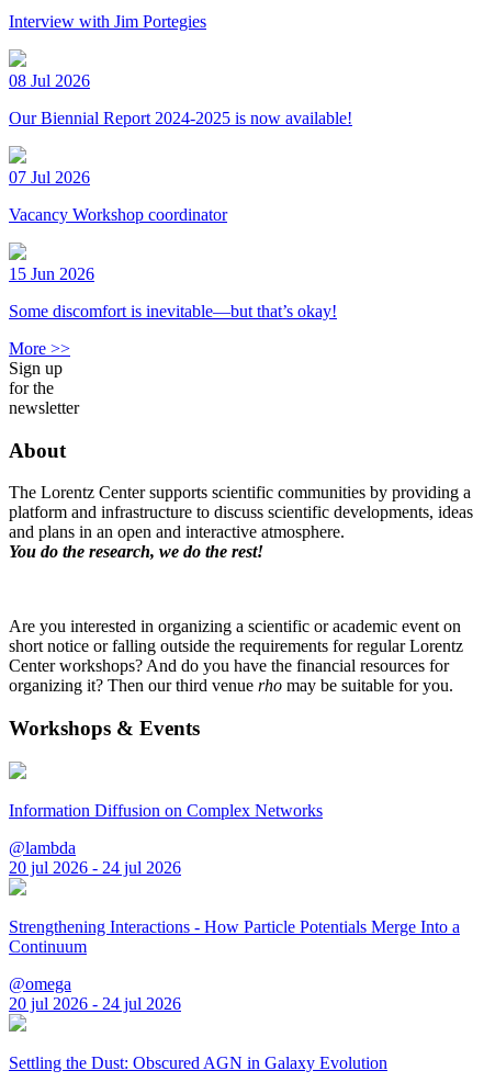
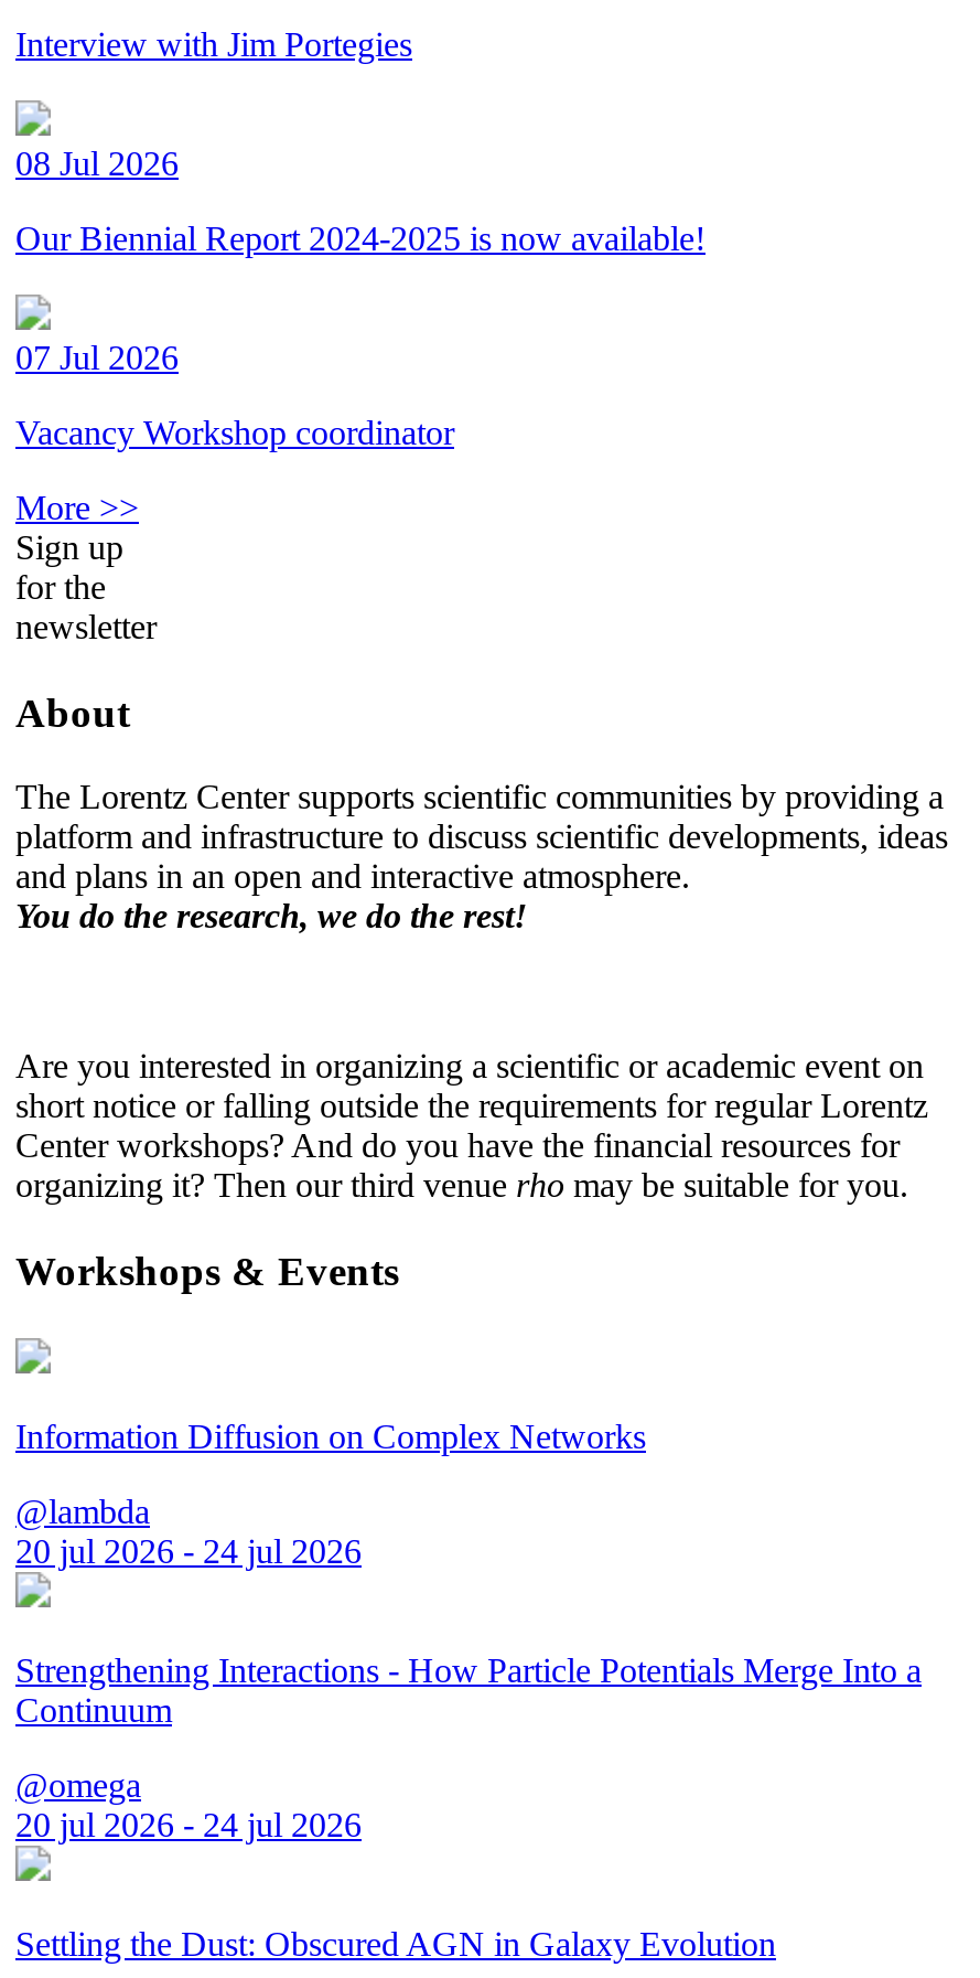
- 15 Jun 2026
- Some discomfort is inevitable—but that’s okay!
